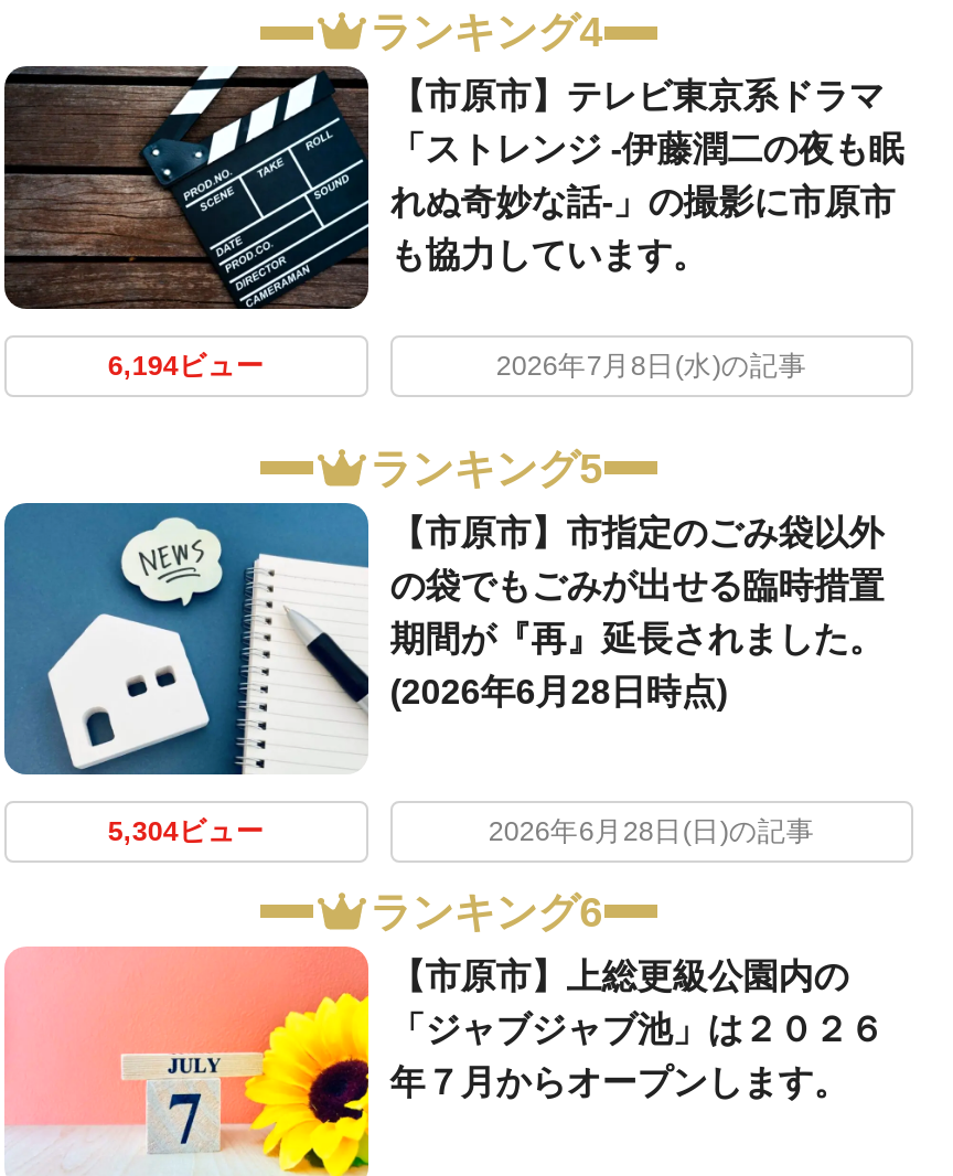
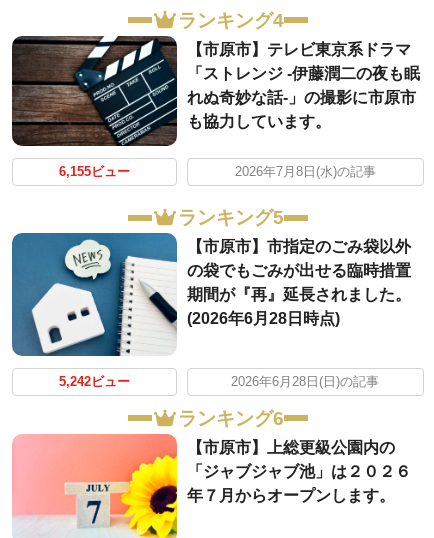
- 6,194ビュー
+ 6,155ビュー

- 5,304ビュー
+ 5,242ビュー
